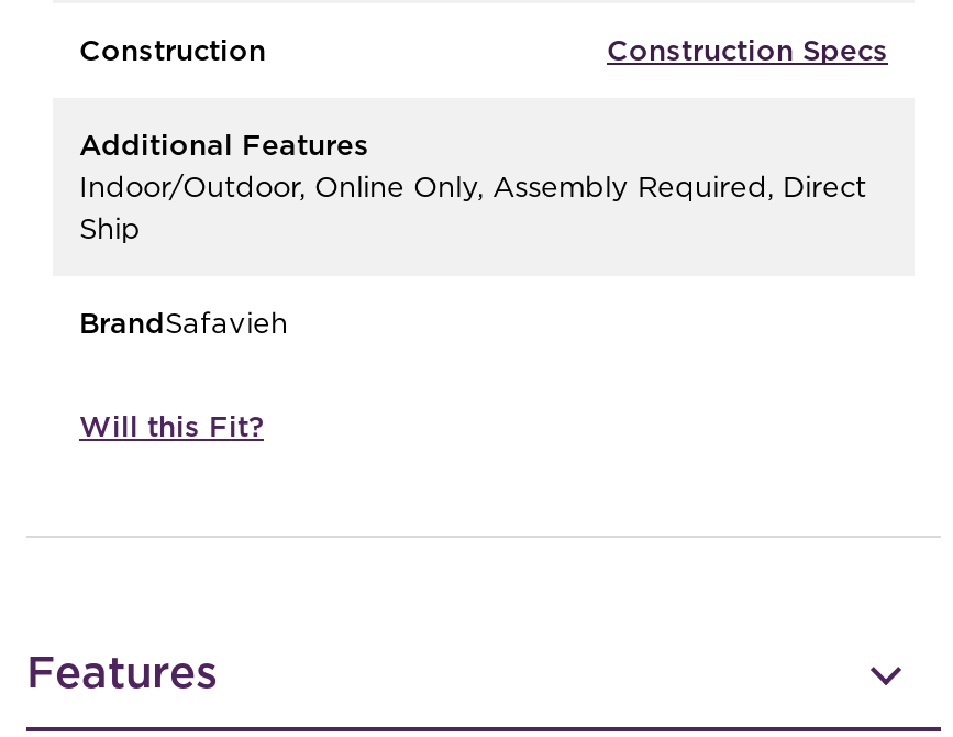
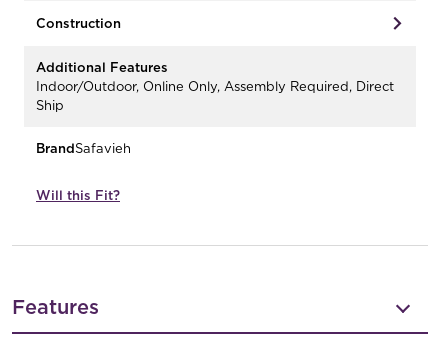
- Construction Specs
